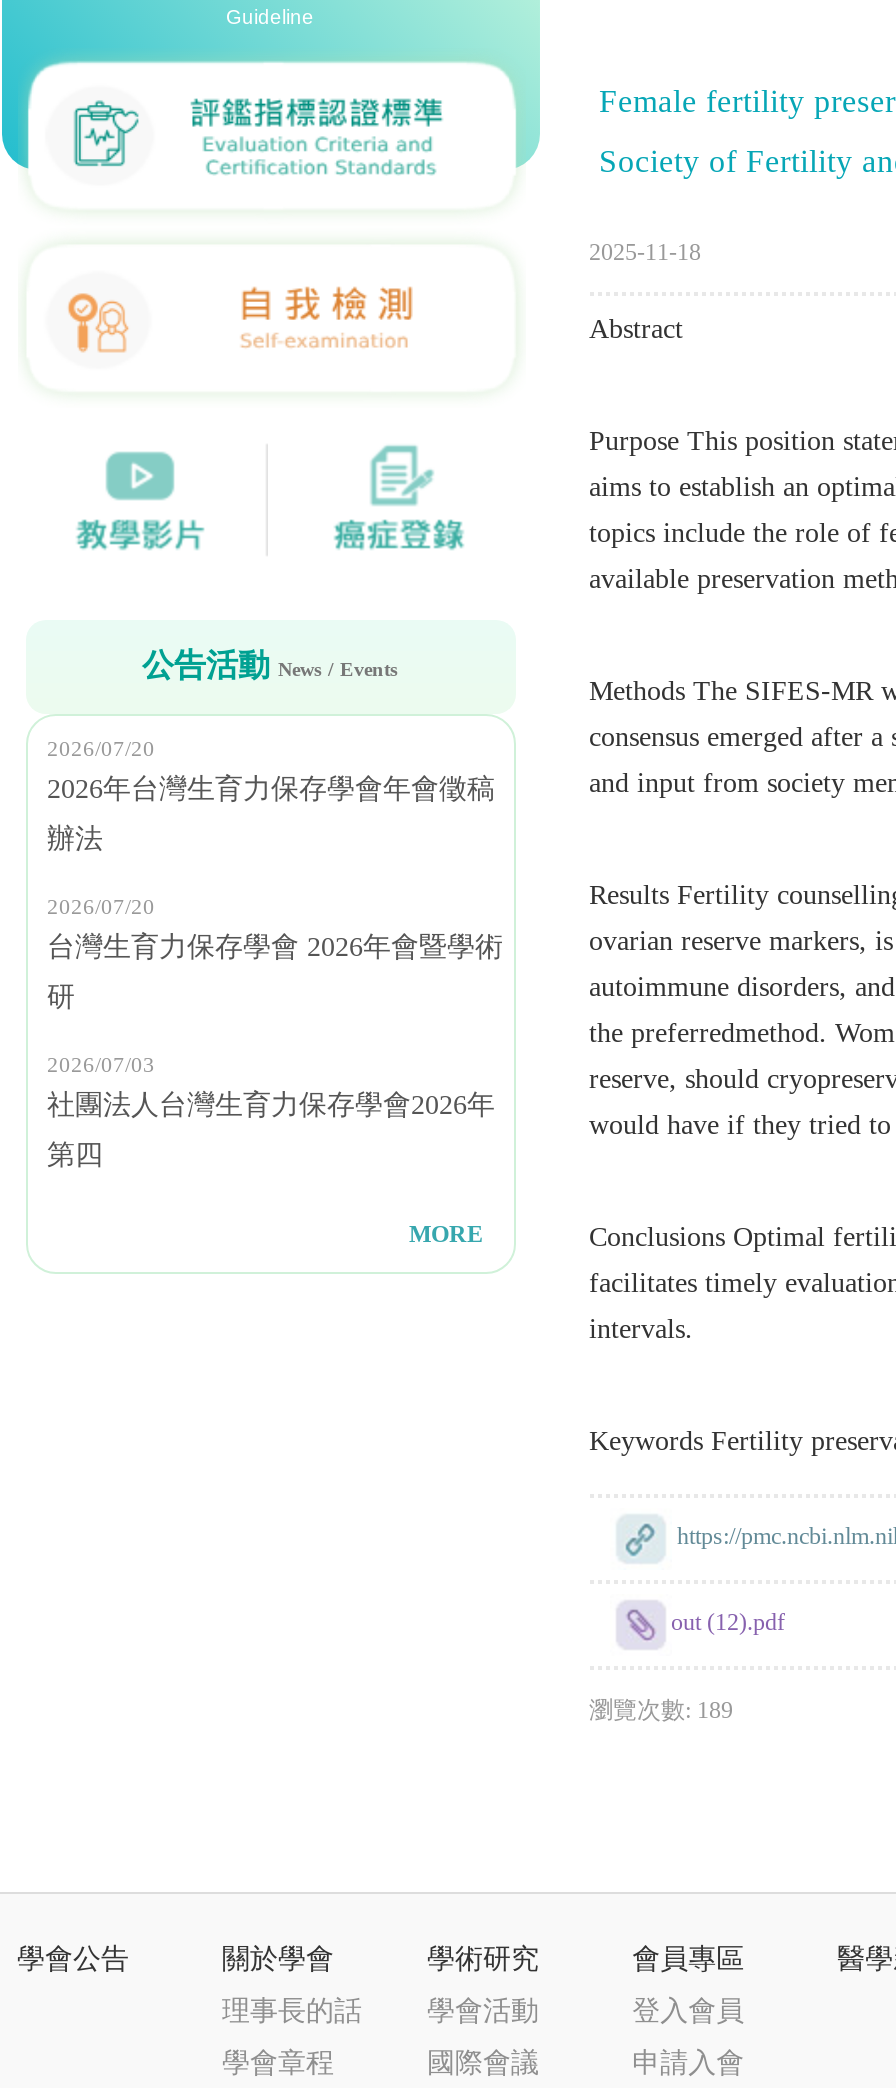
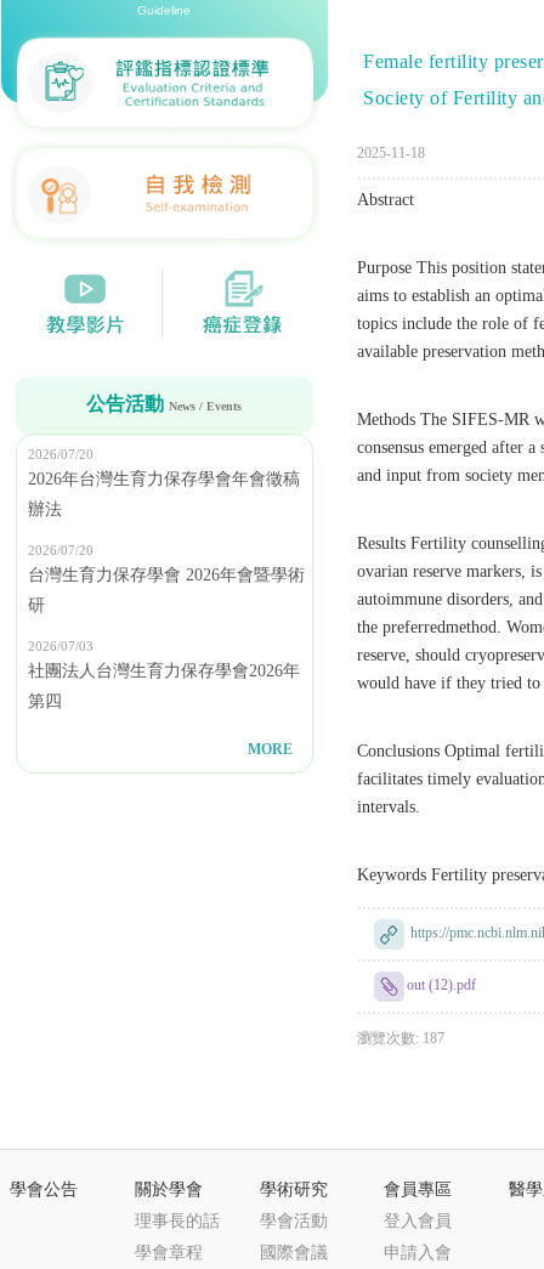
- 瀏覽次數: 189
+ 瀏覽次數: 187
